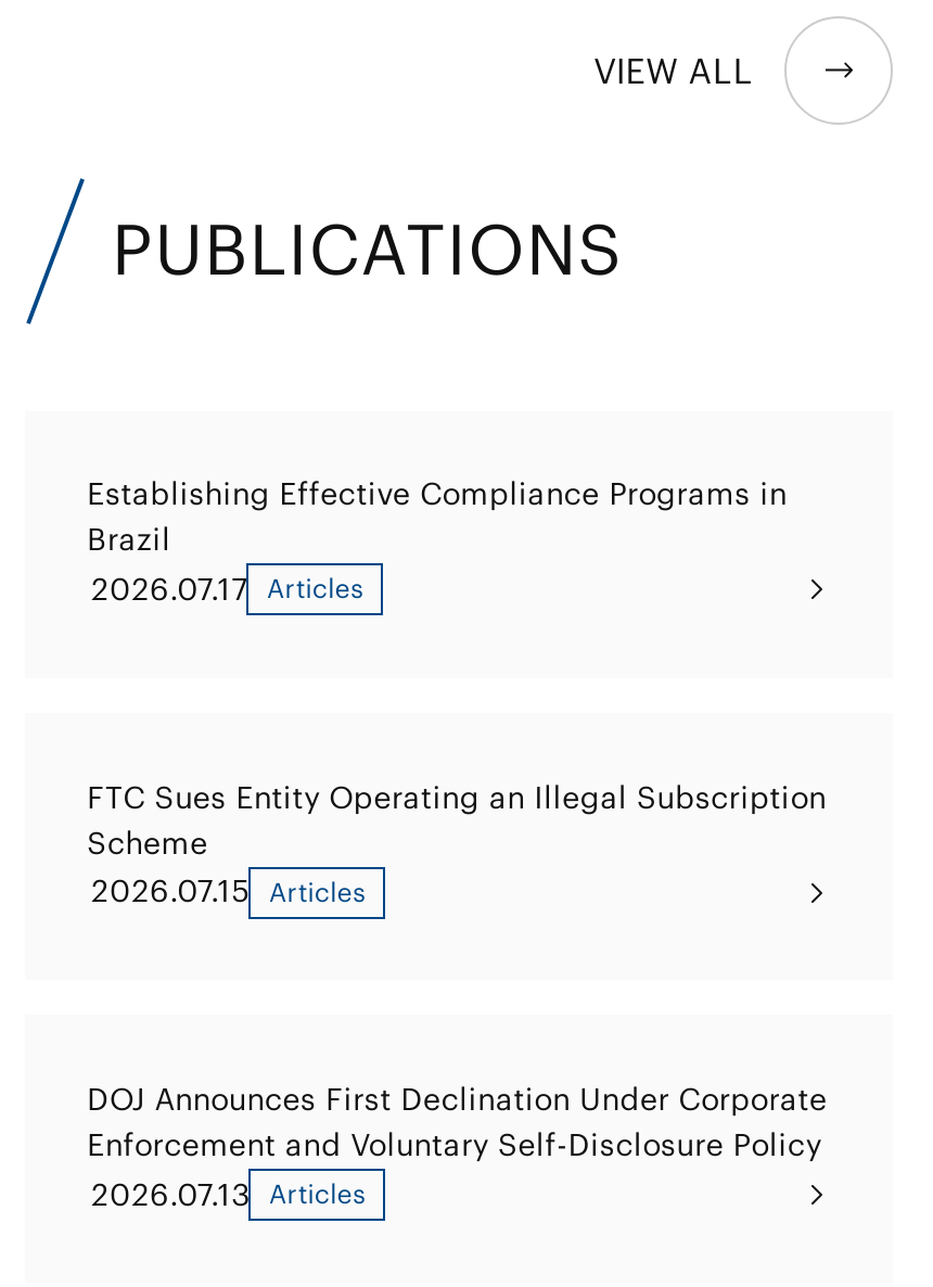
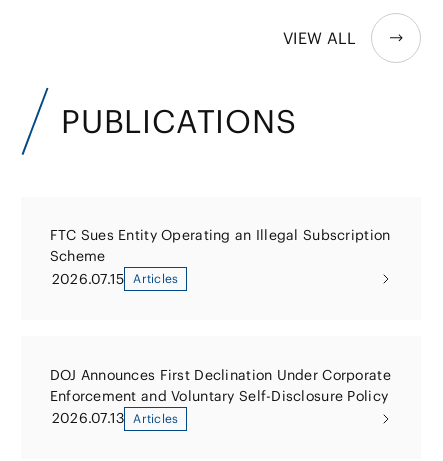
- Establishing Effective Compliance Programs in
- Brazil
- 2026.07.17 Articles
